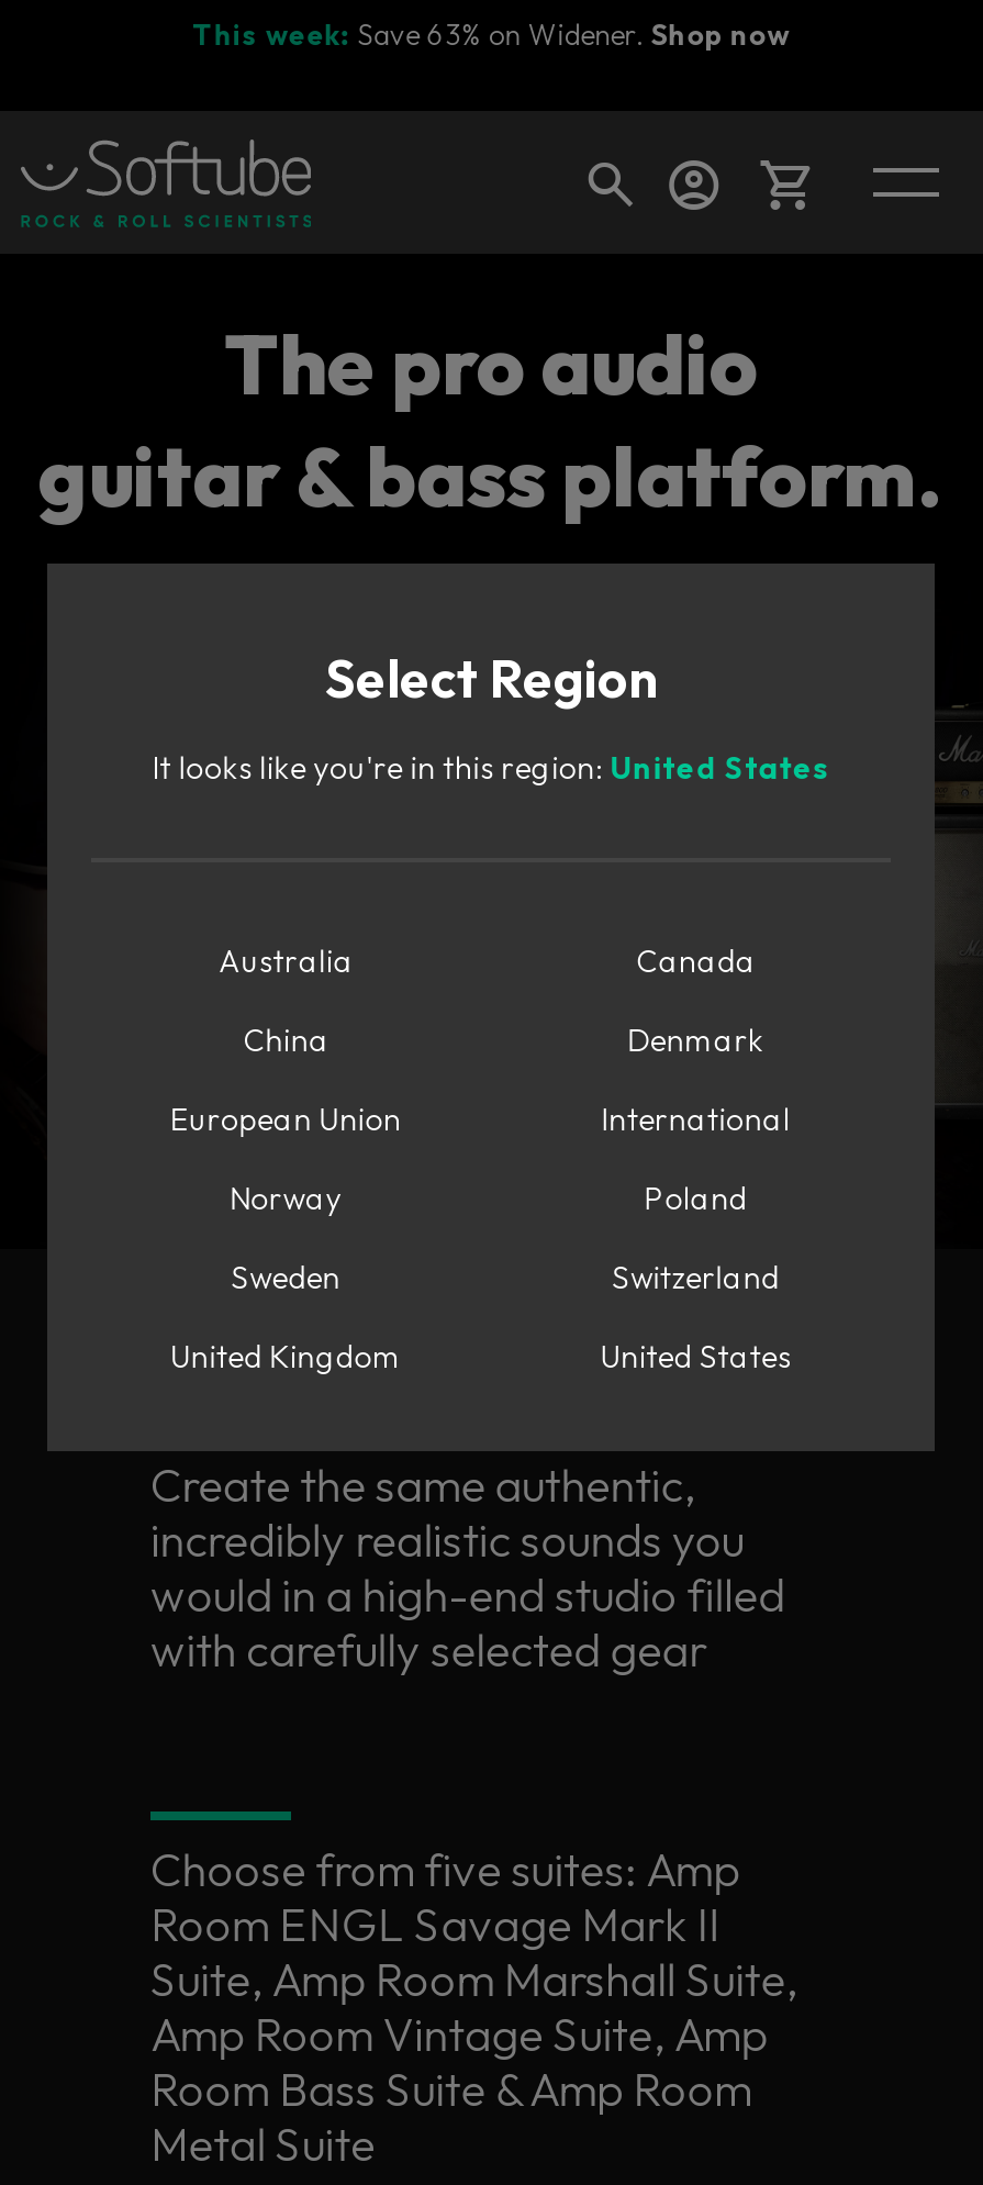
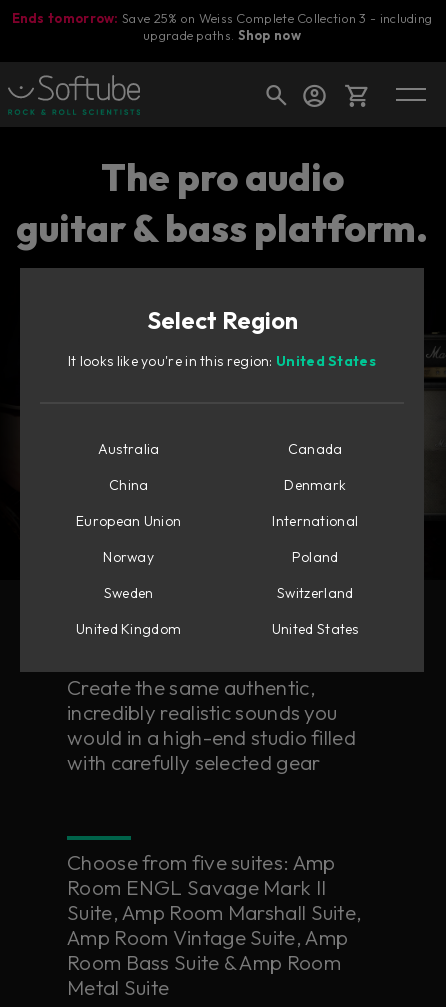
- This week: Save 63% on Widener. Shop now
+ Ends tomorrow: Save 25% on Weiss Complete Collection 3 - including
+ upgrade paths. Shop now
